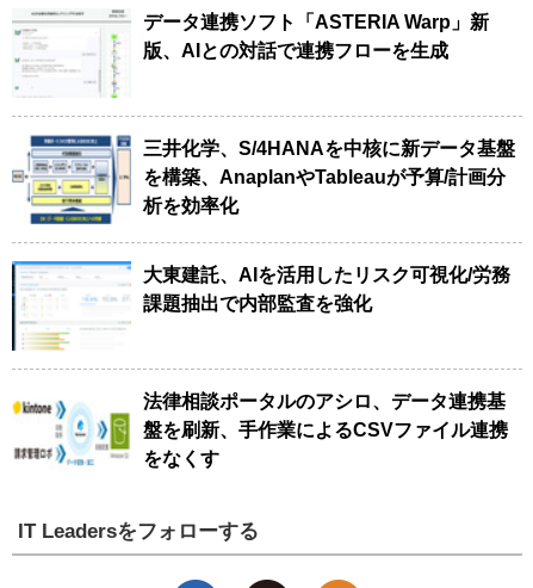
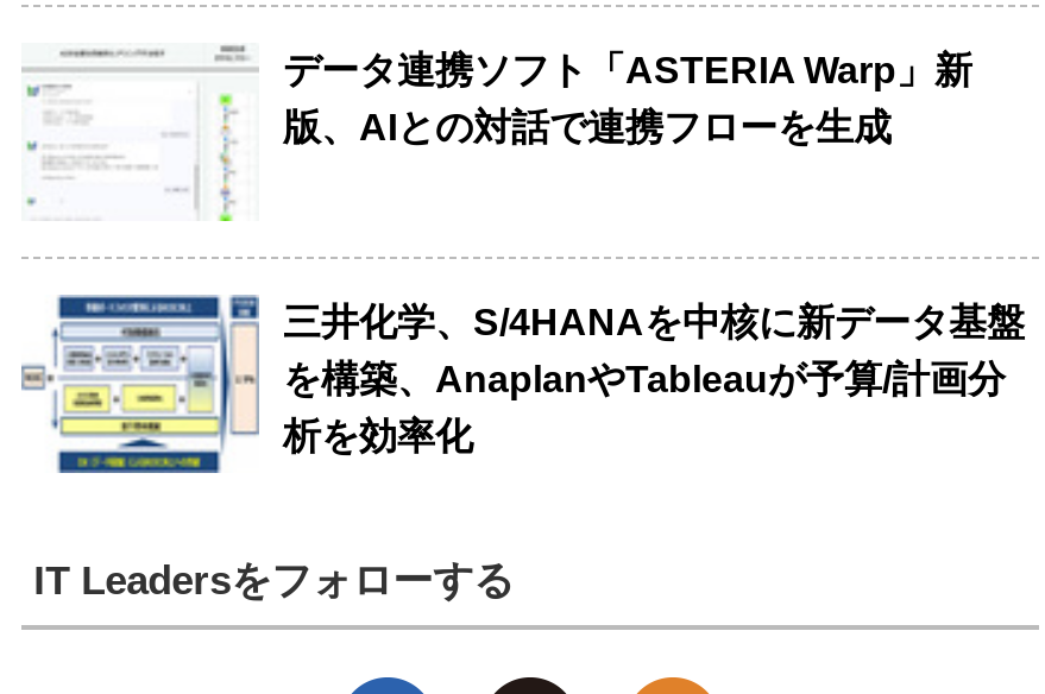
- [image]
- 大東建託、AIを活用したリスク可視化/労務
- 課題抽出で内部監査を強化

- [image]
- 法律相談ポータルのアシロ、データ連携基
- 盤を刷新、手作業によるCSVファイル連携
- をなくす
